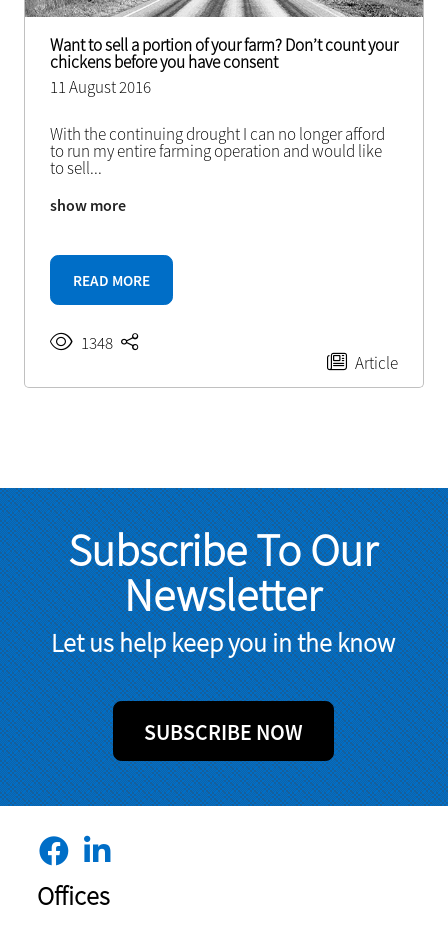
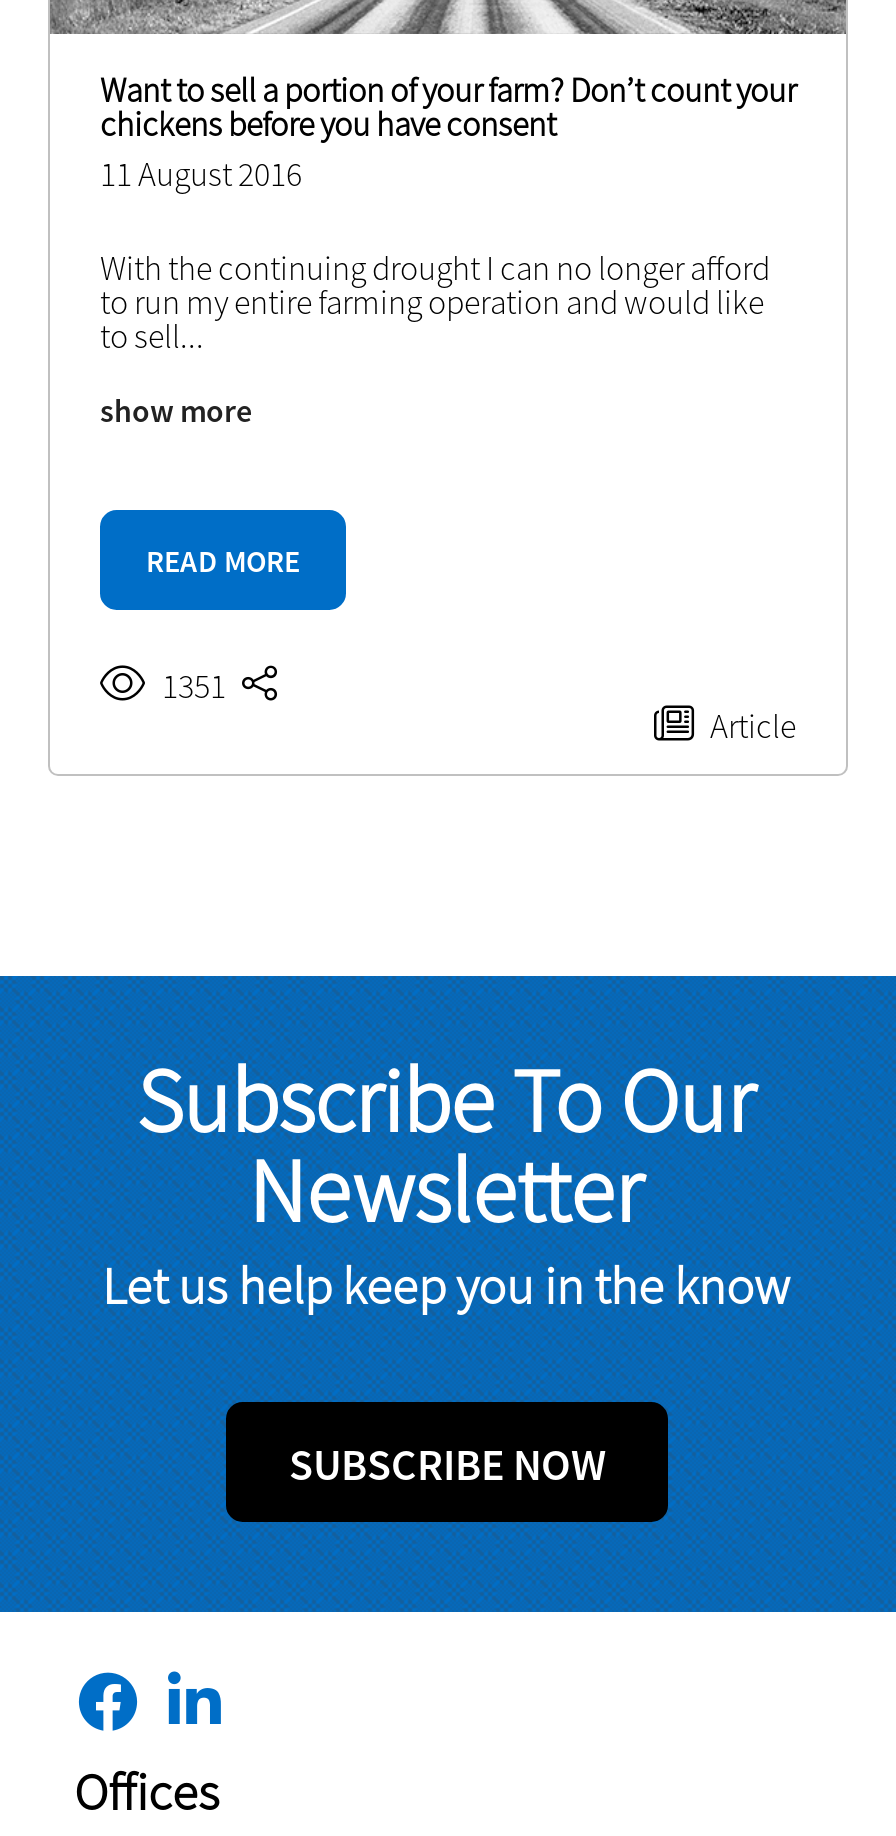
- 1348
+ 1351
